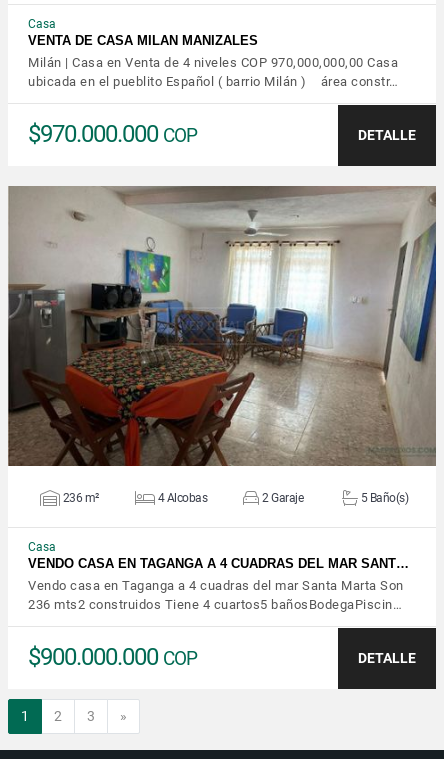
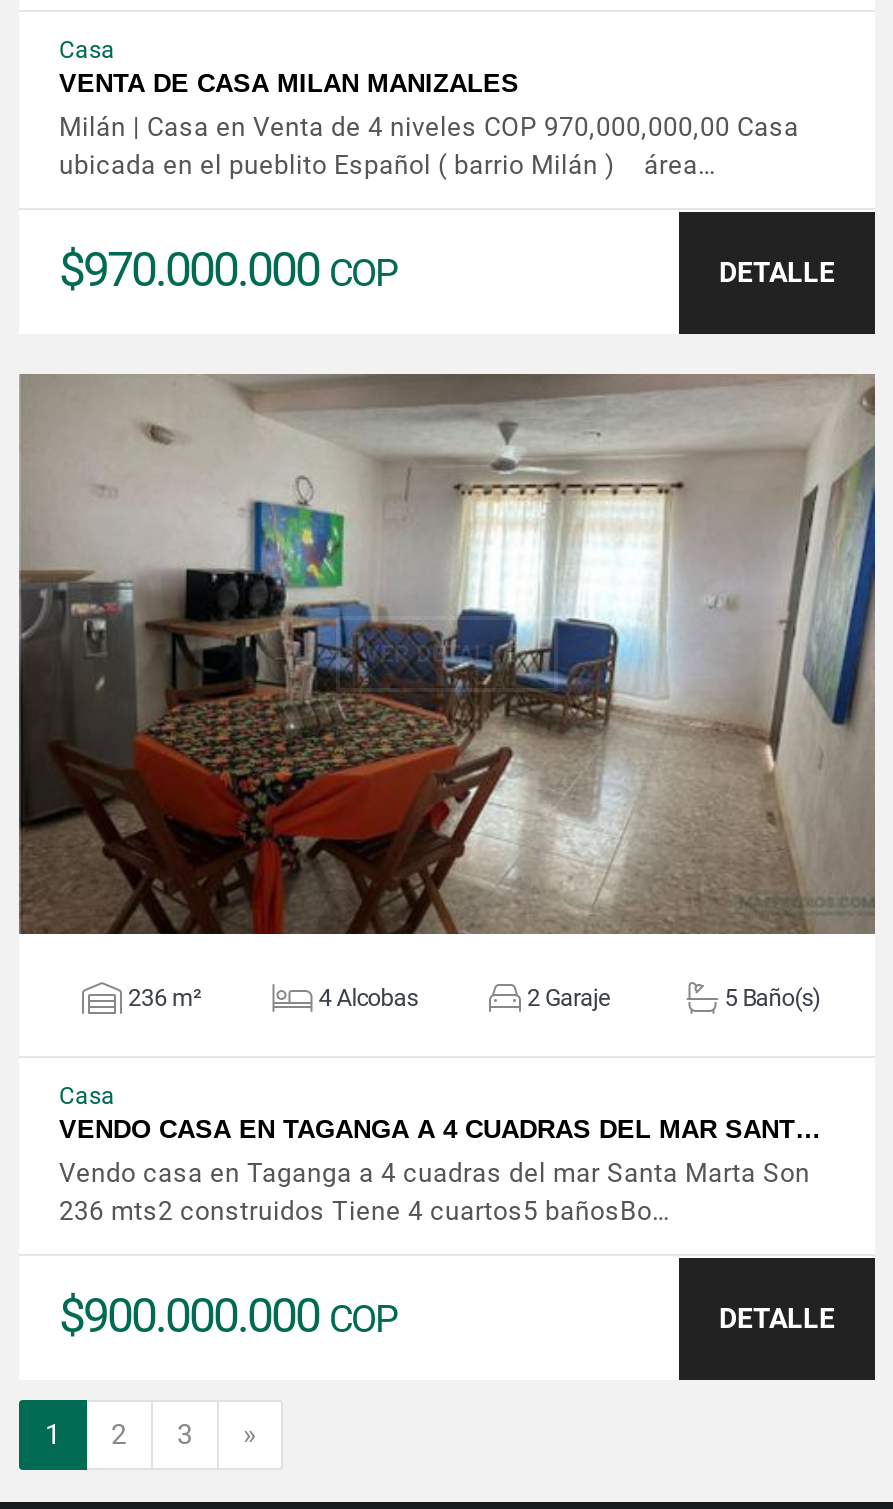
- ubicada en el pueblito Español ( barrio Milán ) área constr…
+ ubicada en el pueblito Español ( barrio Milán ) área…

- 236 mts2 construidos Tiene 4 cuartos5 bañosBodegaPiscin…
+ 236 mts2 construidos Tiene 4 cuartos5 bañosBo…
